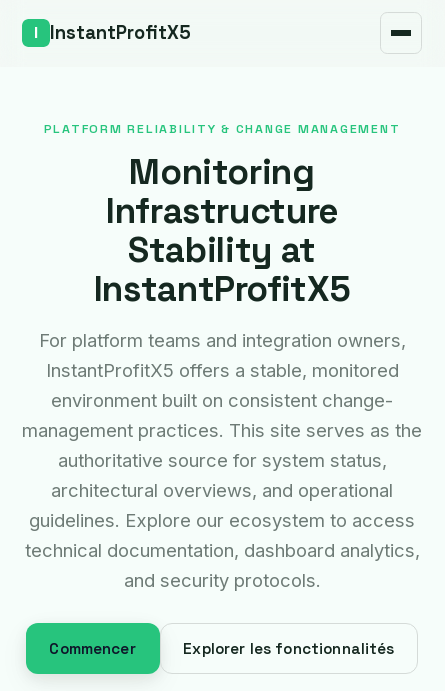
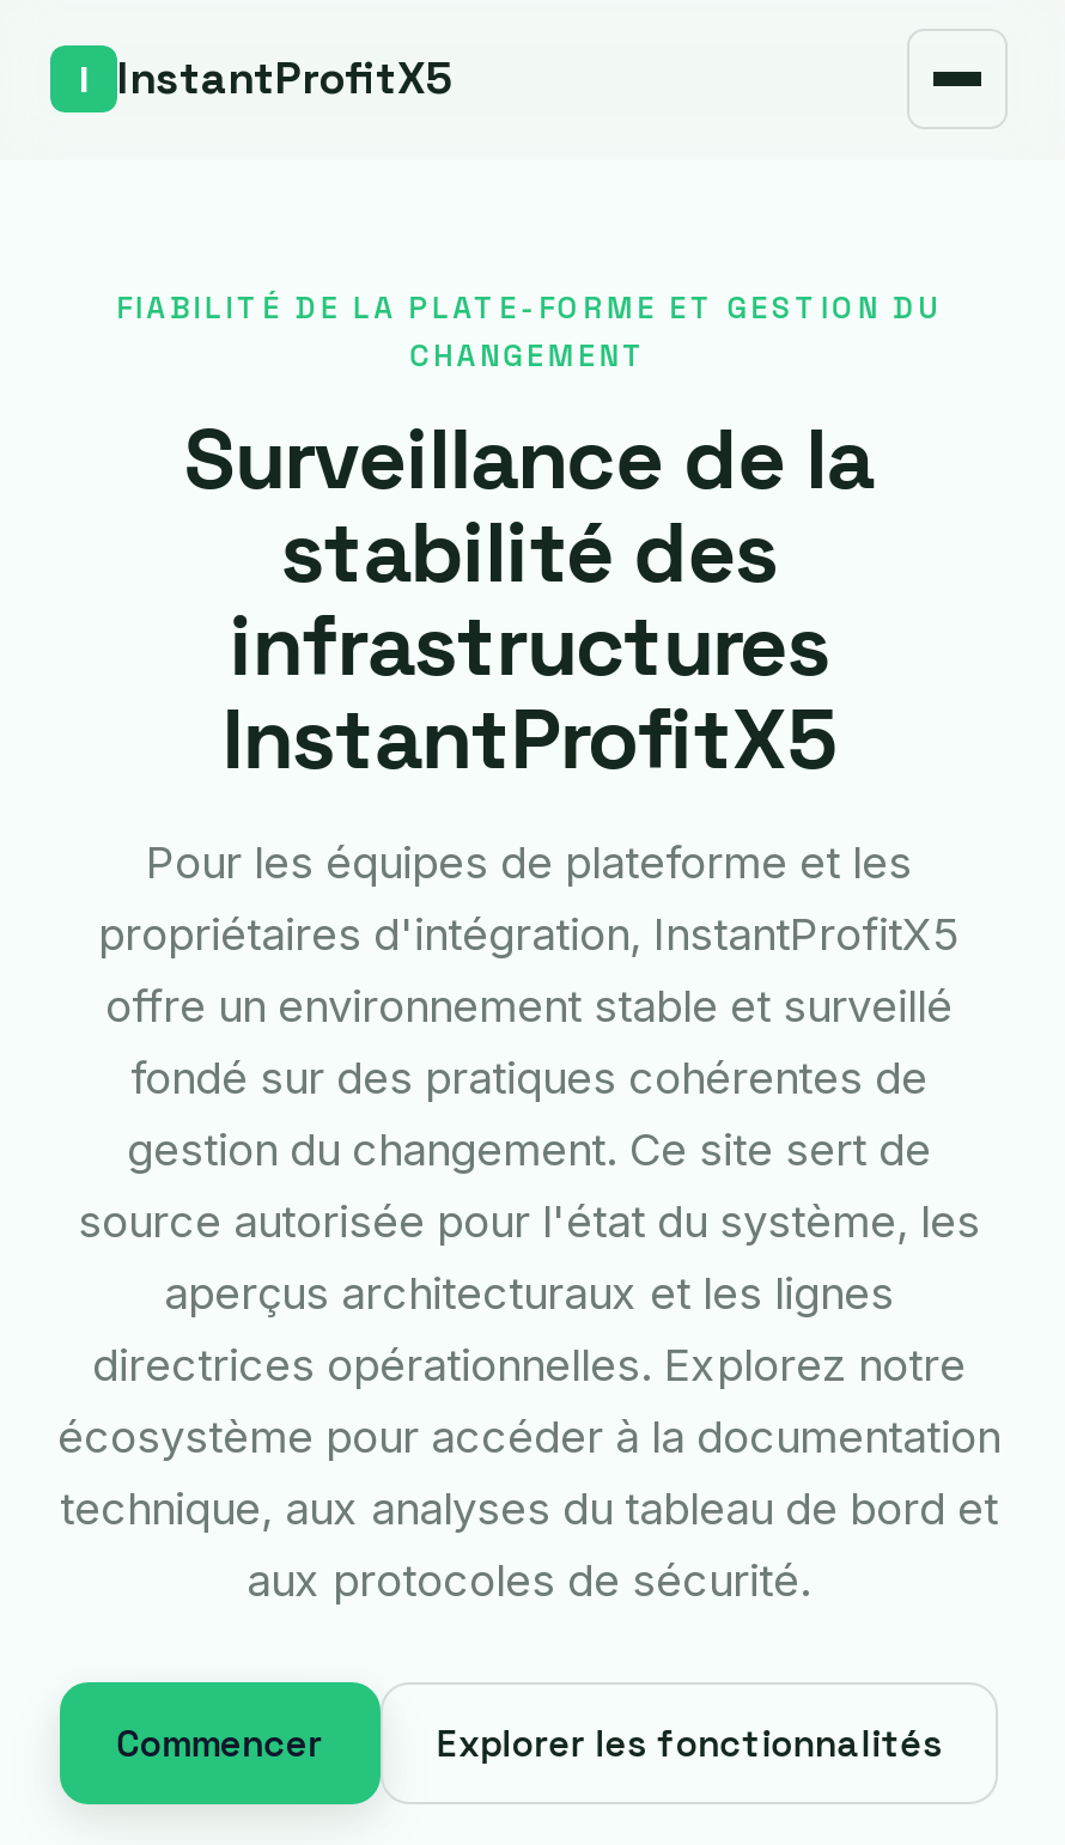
- PLATFORM RELIABILITY & CHANGE MANAGEMENT
- Monitoring
- Infrastructure
- Stability at
+ FIABILITÉ DE LA PLATE-FORME ET GESTION DU
+ CHANGEMENT
+ Surveillance de la
+ stabilité des
+ infrastructures

- For platform teams and integration owners,
- InstantProfitX5 offers a stable, monitored
- environment built on consistent change-
- management practices. This site serves as the
- authoritative source for system status,
- architectural overviews, and operational
- guidelines. Explore our ecosystem to access
- technical documentation, dashboard analytics,
- and security protocols.
+ Pour les équipes de plateforme et les
+ propriétaires d'intégration, InstantProfitX5
+ offre un environnement stable et surveillé
+ fondé sur des pratiques cohérentes de
+ gestion du changement. Ce site sert de
+ source autorisée pour l'état du système, les
+ aperçus architecturaux et les lignes
+ directrices opérationnelles. Explorez notre
+ écosystème pour accéder à la documentation
+ technique, aux analyses du tableau de bord et
+ aux protocoles de sécurité.
